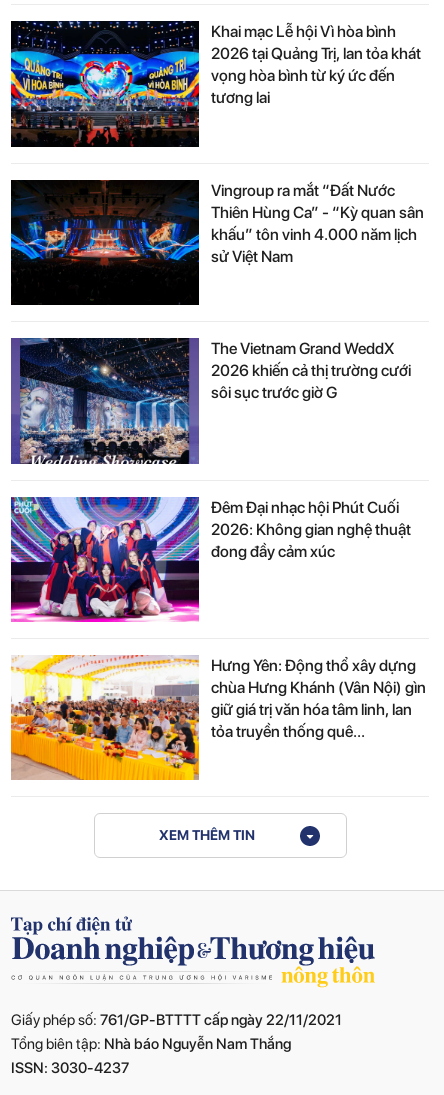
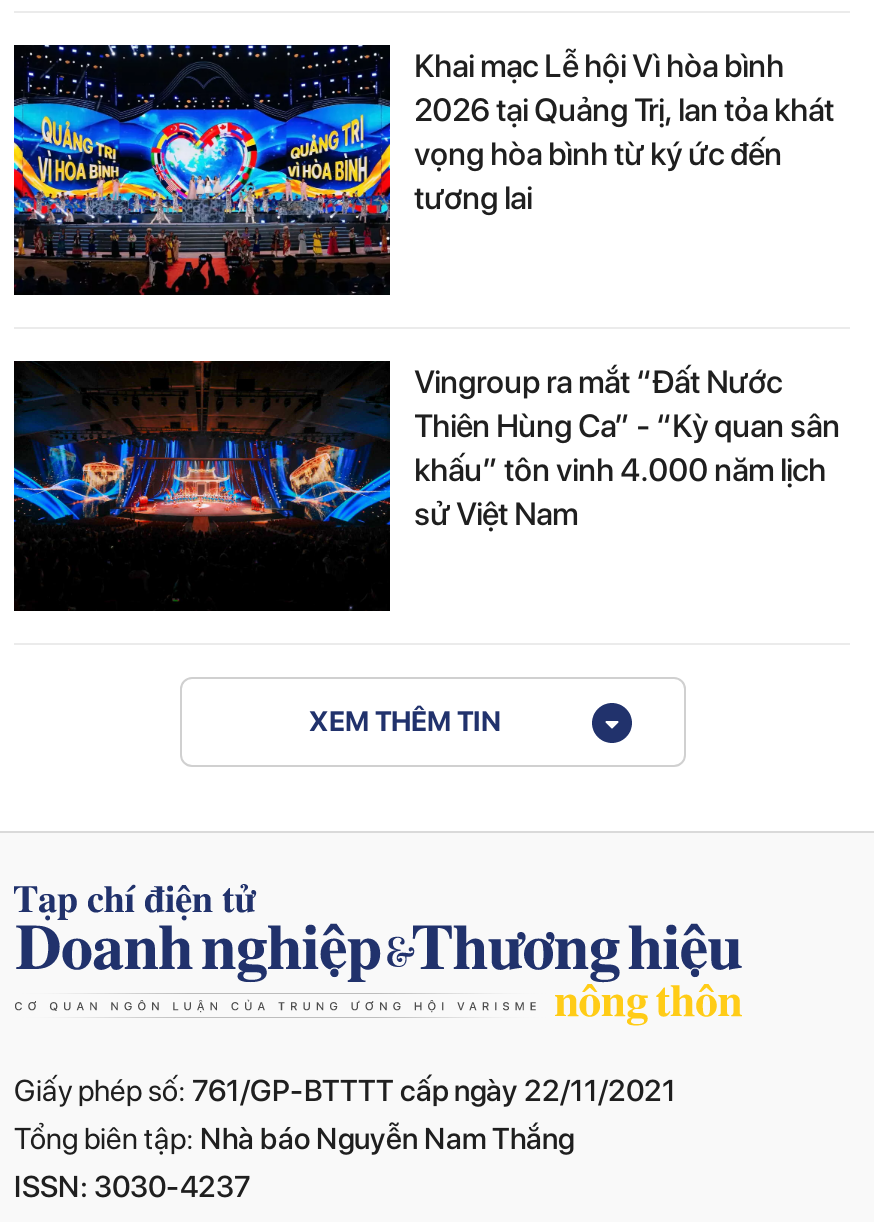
- [image]
- The Vietnam Grand WeddX
- 2026 khiến cả thị trường cưới
- sôi sục trước giờ G

- [image]
- Đêm Đại nhạc hội Phút Cuối
- 2026: Không gian nghệ thuật
- đong đầy cảm xúc

- [image]
- Hưng Yên: Động thổ xây dựng
- chùa Hưng Khánh (Vân Nội) gìn
- giữ giá trị văn hóa tâm linh, lan
- tỏa truyền thống quê...
